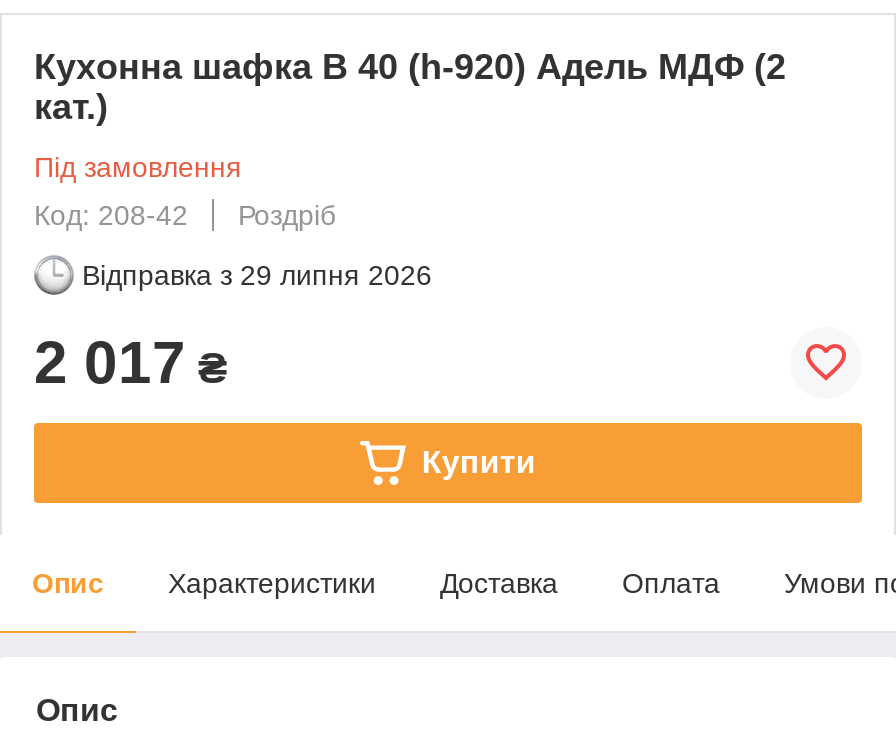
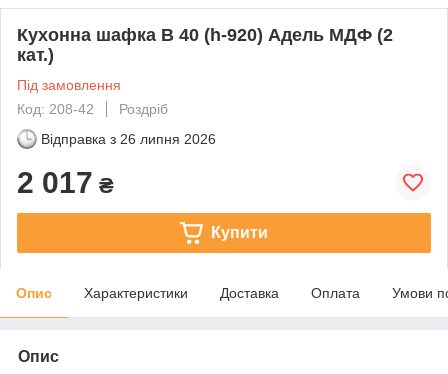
- Відправка з 29 липня 2026
+ Відправка з 26 липня 2026
